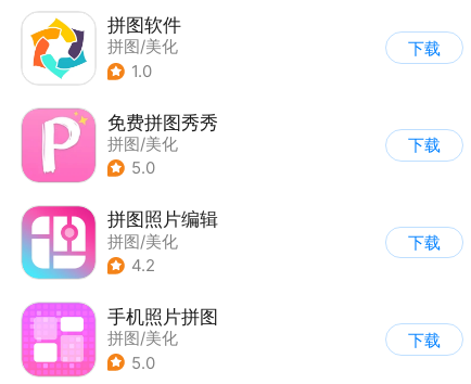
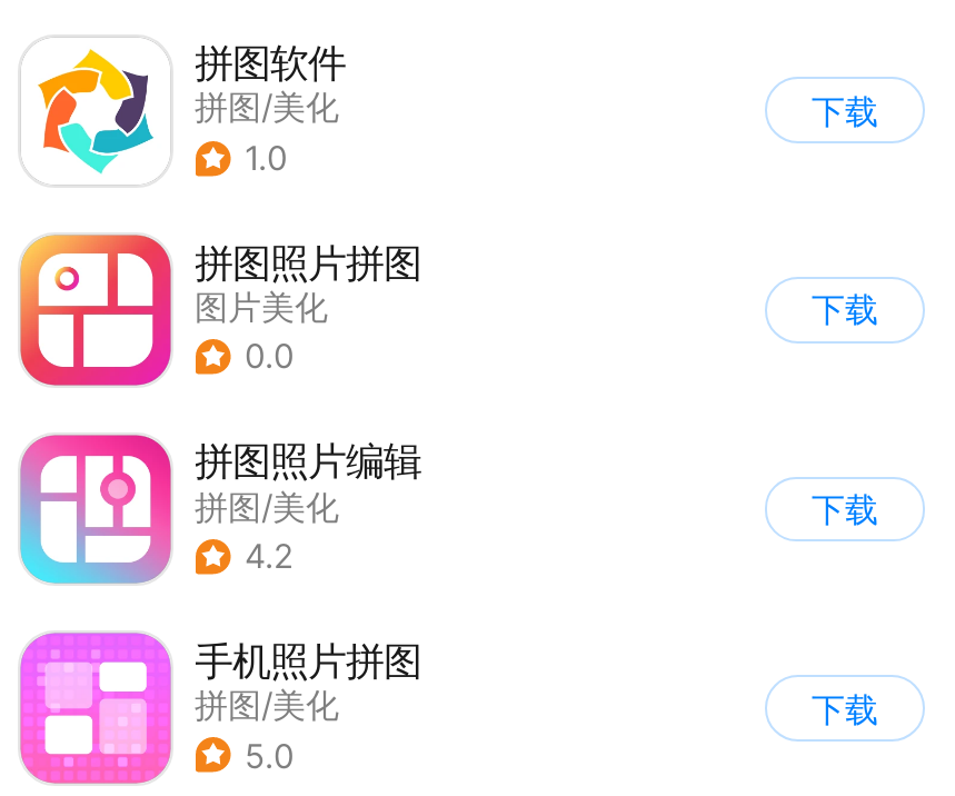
- [image]
- 免费拼图秀秀
- 拼图/美化
- 5.0
+ [image]
+ 拼图照片拼图
+ 图片美化
+ 0.0
